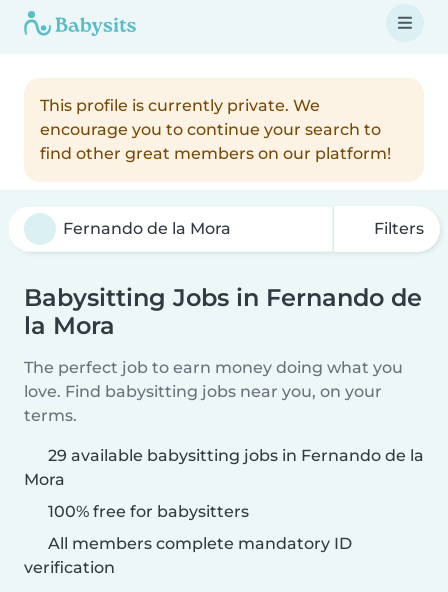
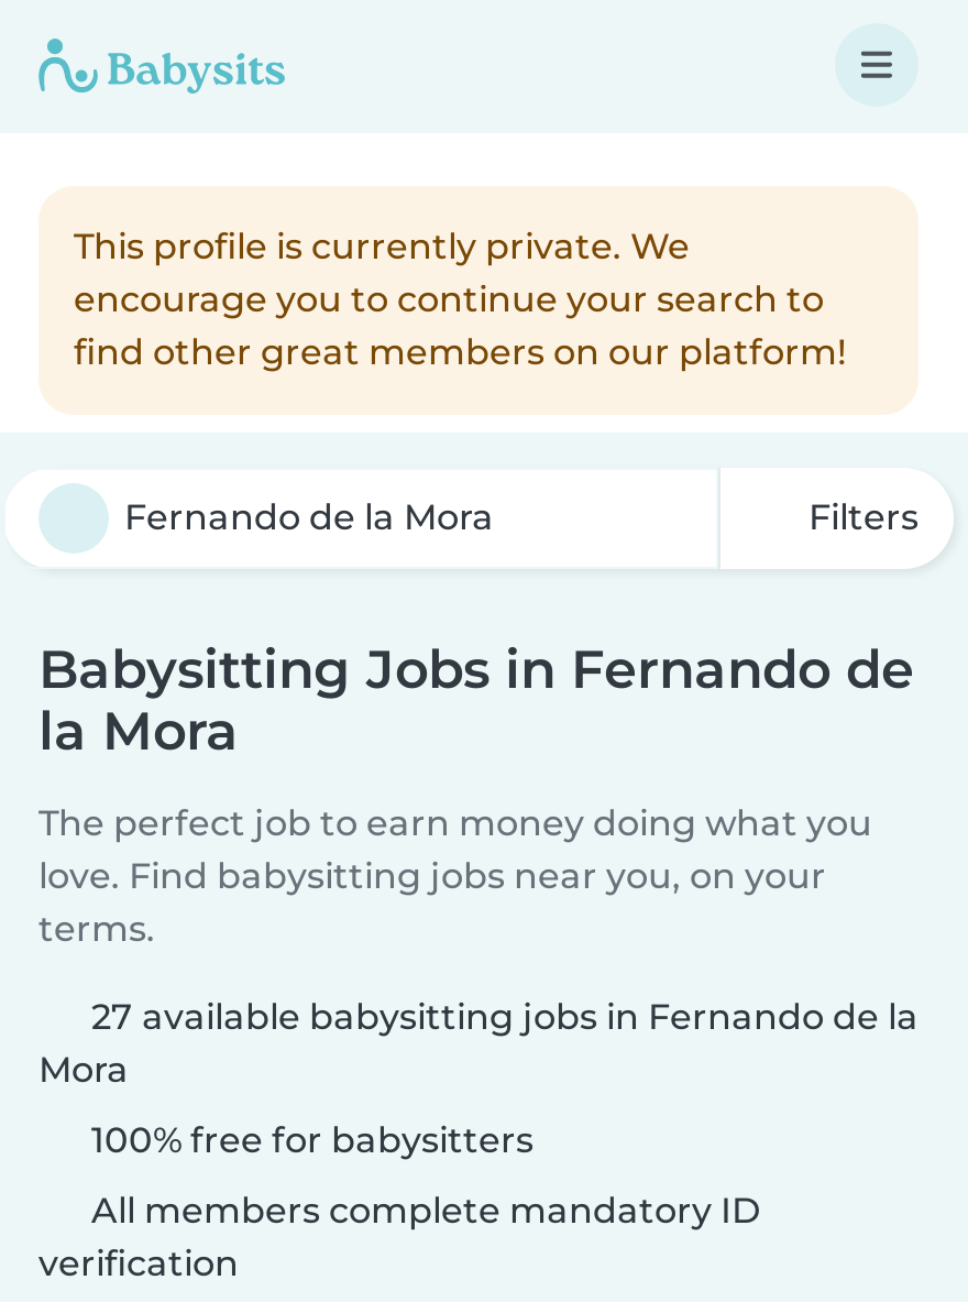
- 29 available babysitting jobs in Fernando de la
+ 27 available babysitting jobs in Fernando de la
